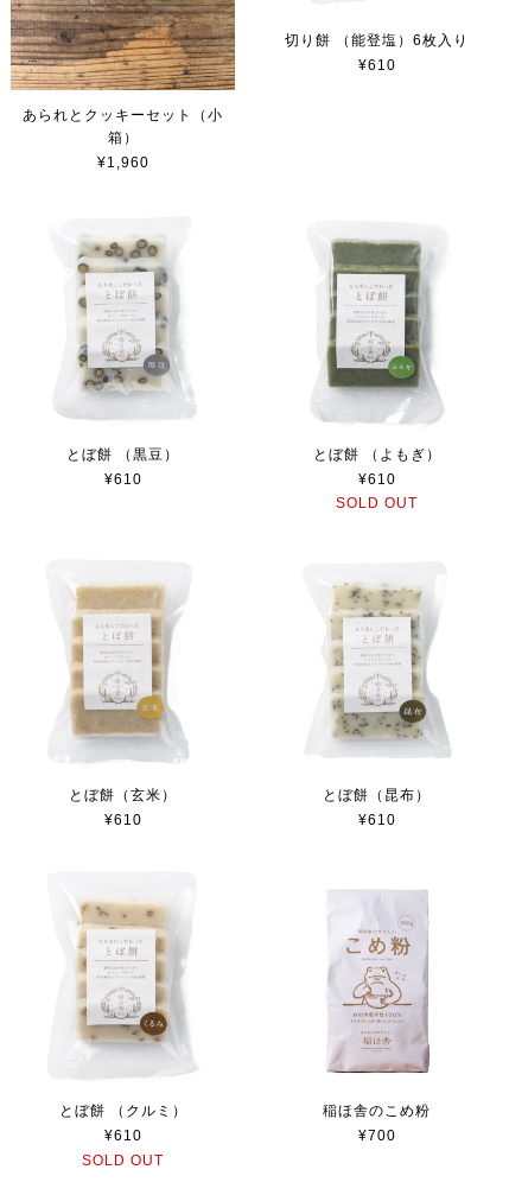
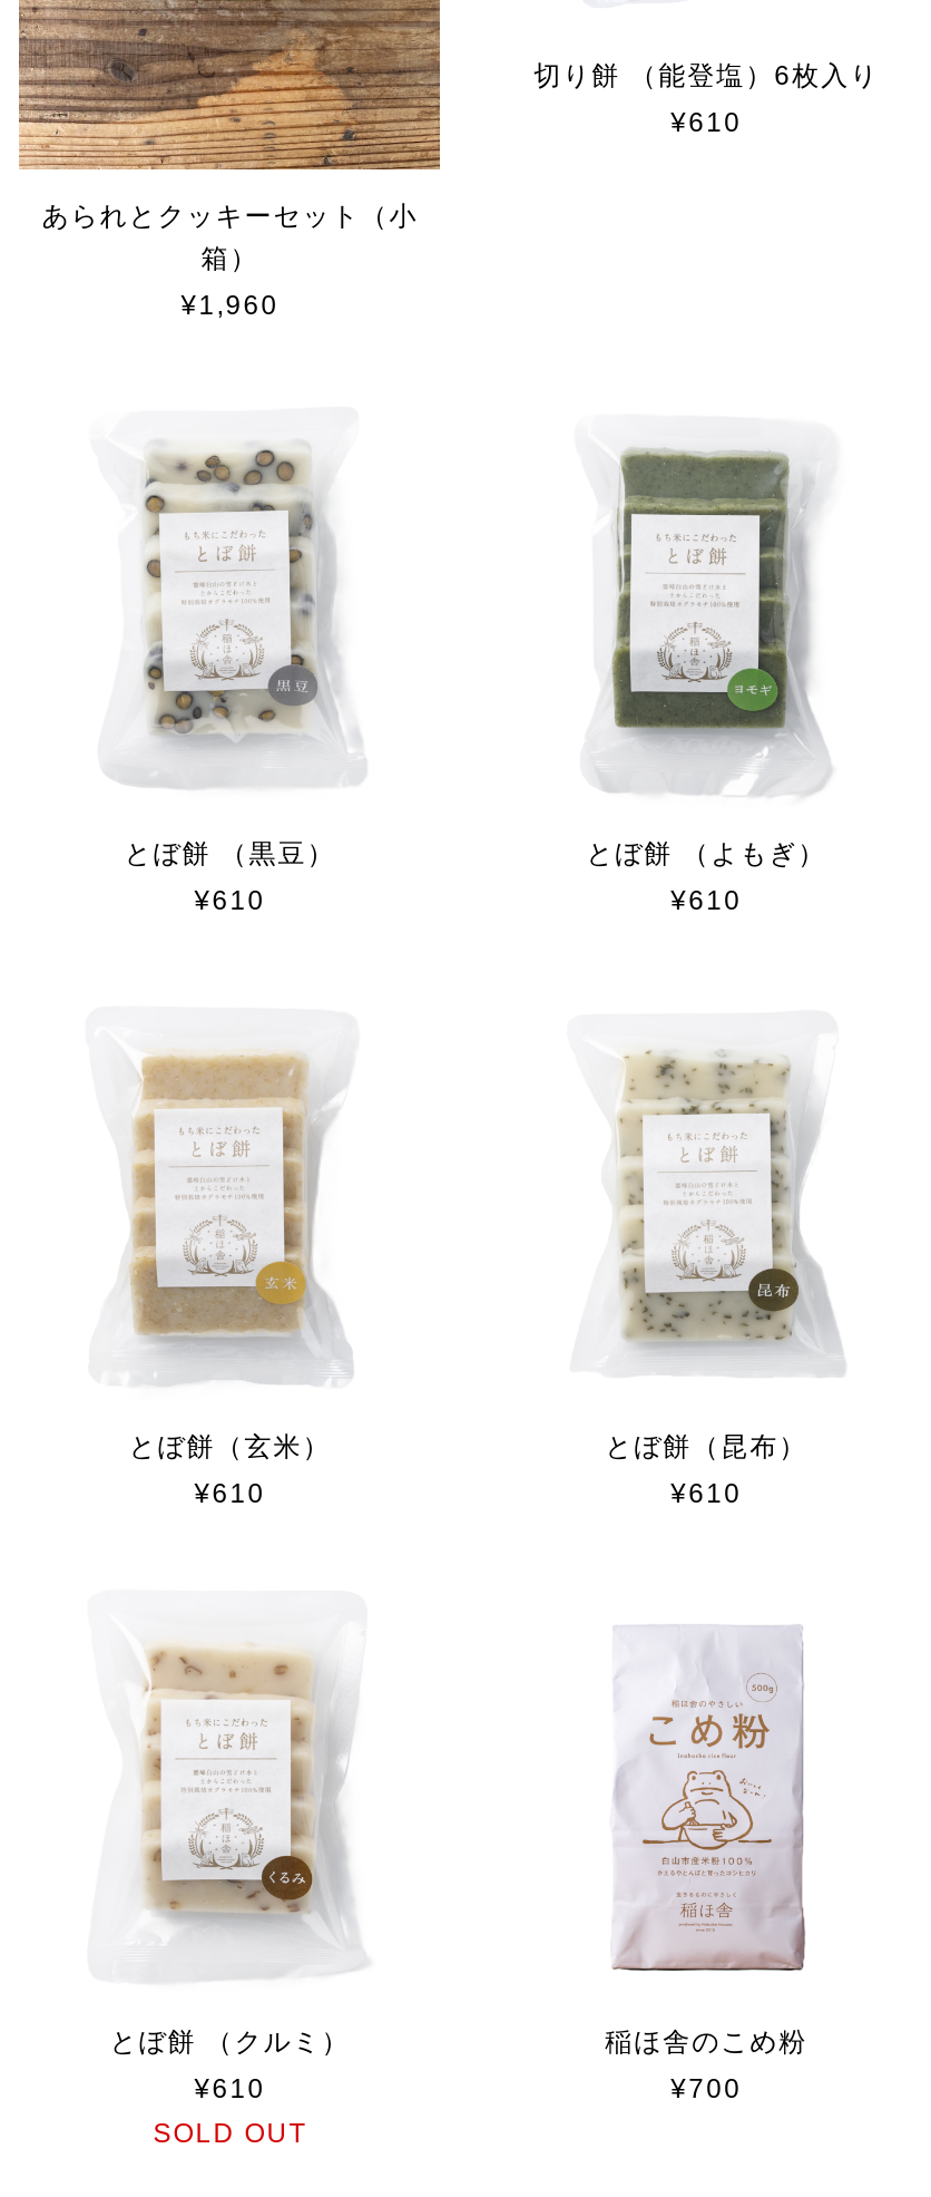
- SOLD OUT
